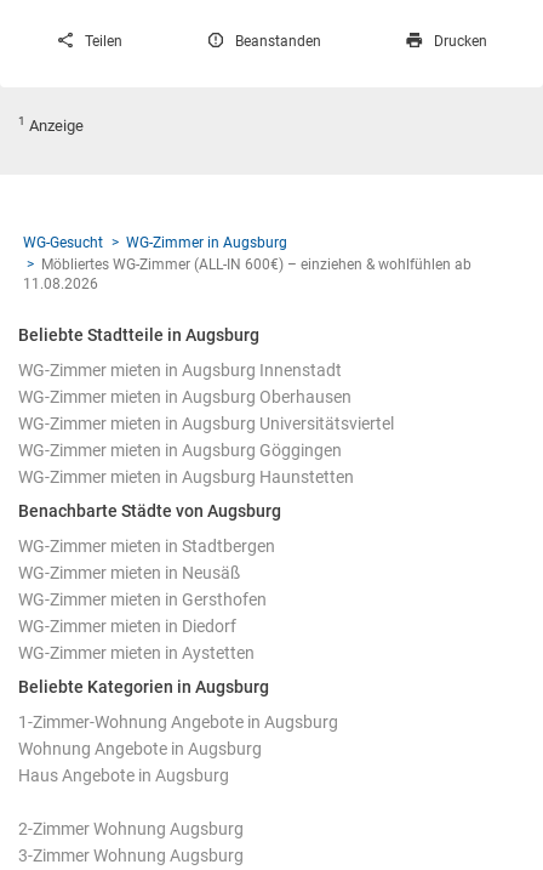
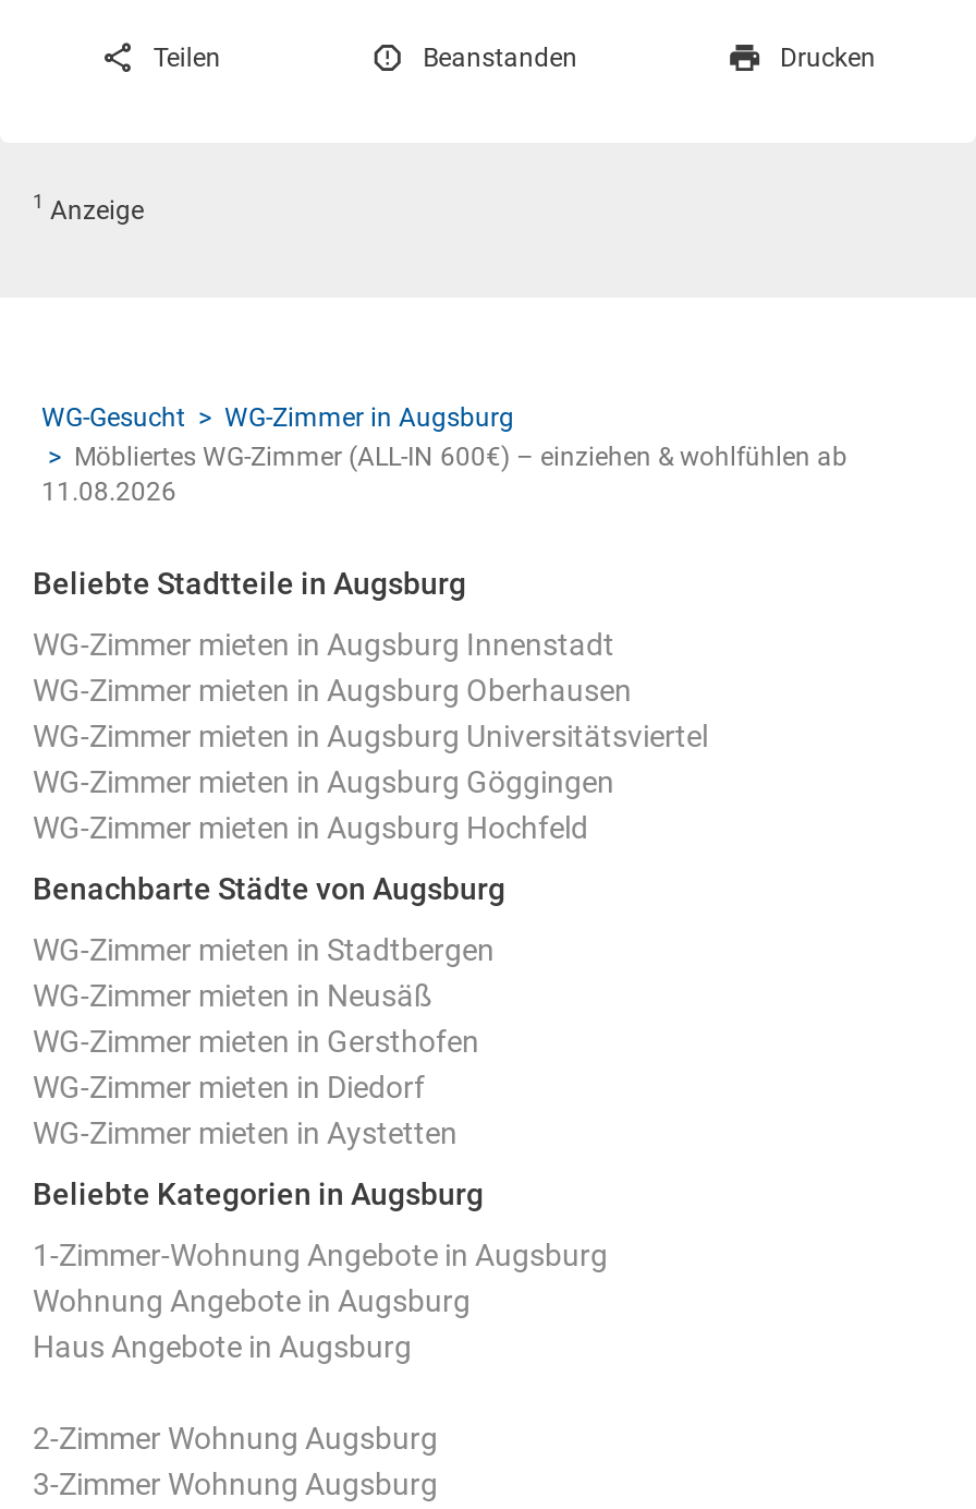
- WG-Zimmer mieten in Augsburg Haunstetten
+ WG-Zimmer mieten in Augsburg Hochfeld
